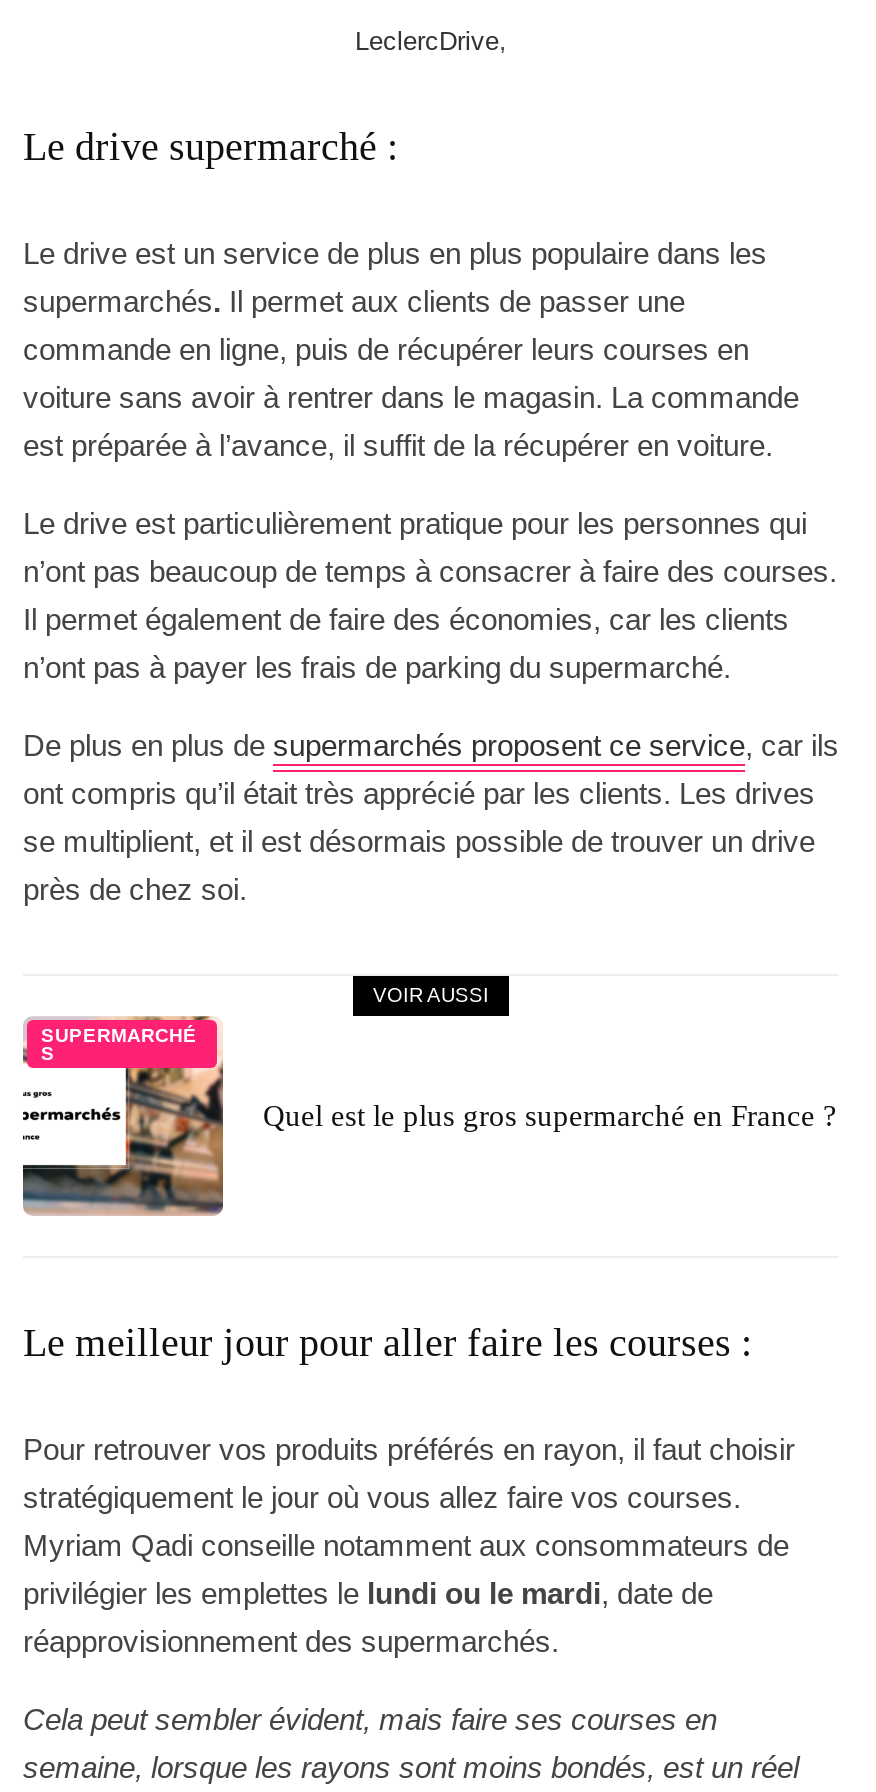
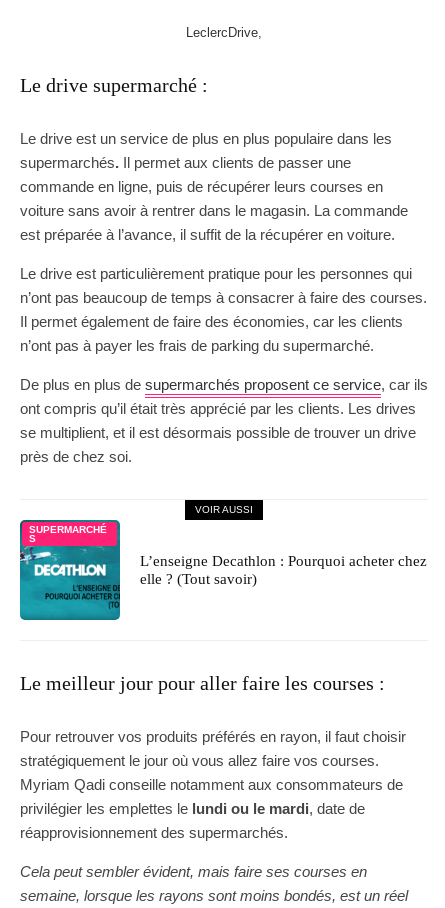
- [image]
- Quel est le plus gros supermarché en France ?
+ [image]
+ L’enseigne Decathlon : Pourquoi acheter chez
+ elle ? (Tout savoir)
